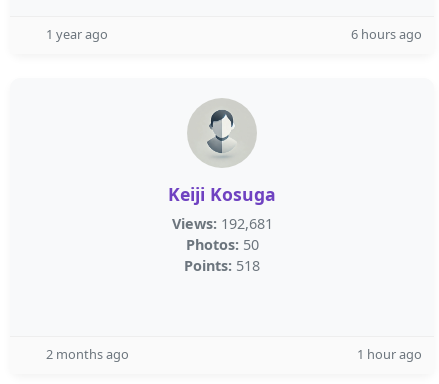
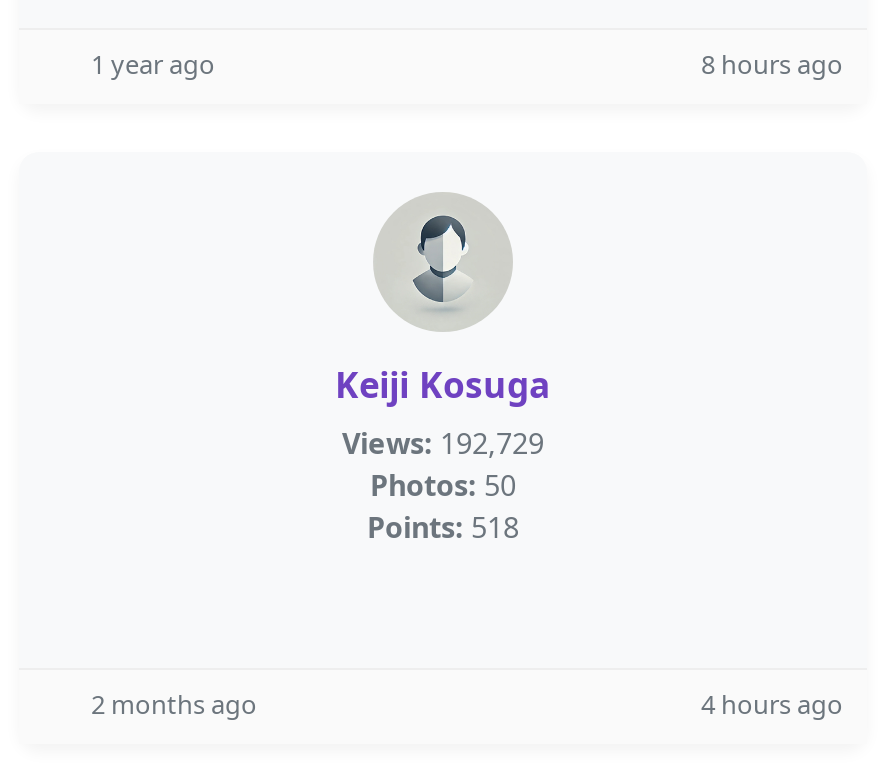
- 6 hours ago
+ 8 hours ago

- Views: 192,681
+ Views: 192,729

- 1 hour ago
+ 4 hours ago
